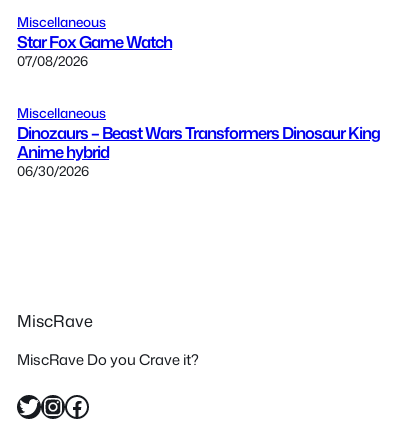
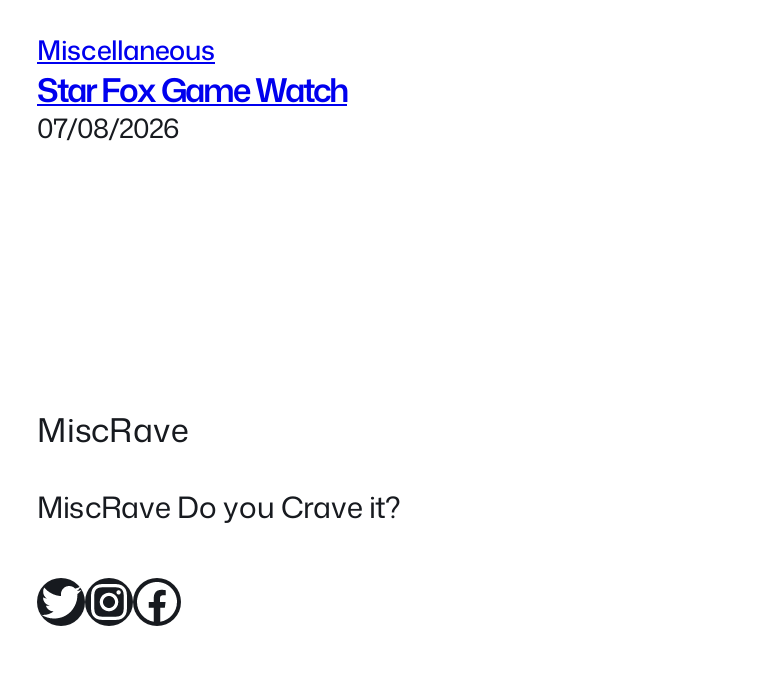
- Miscellaneous
- Dinozaurs – Beast Wars Transformers Dinosaur King
- Anime hybrid
- 06/30/2026
